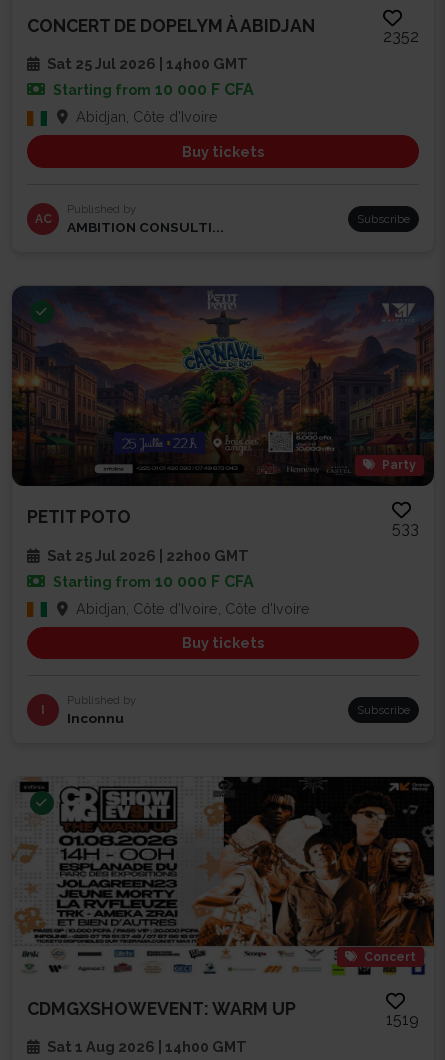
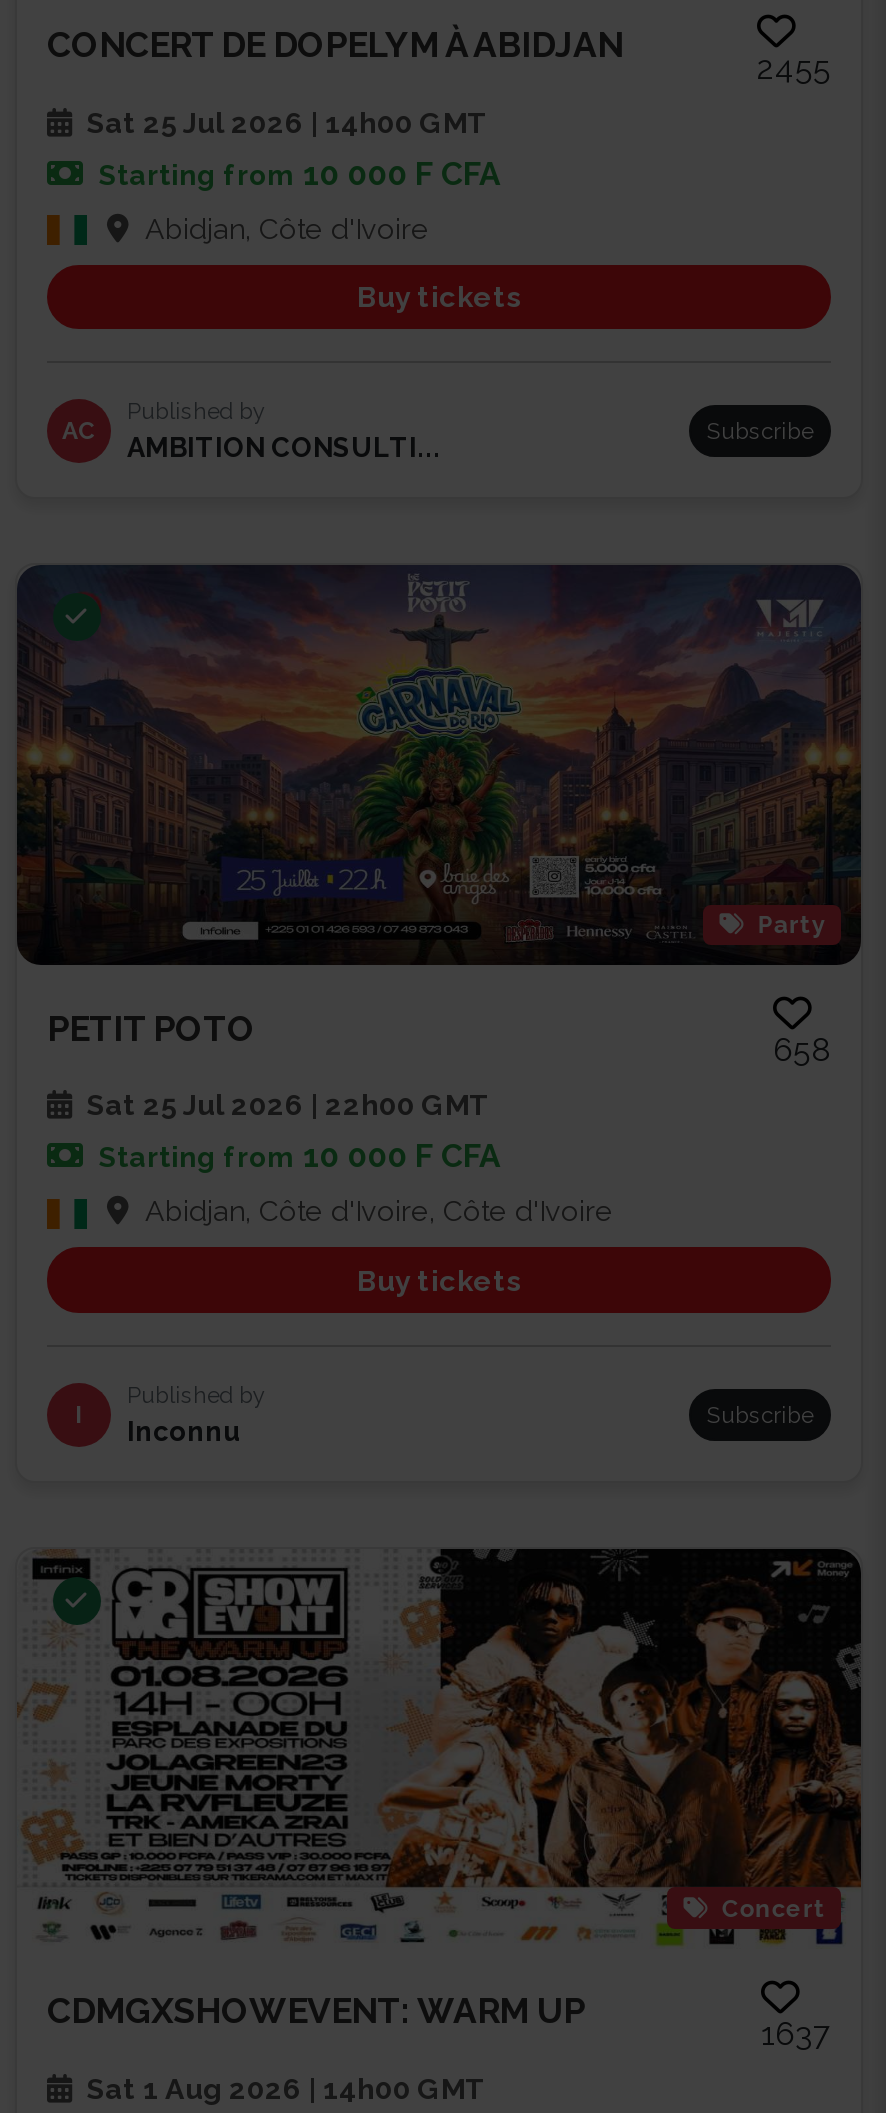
- 2352
+ 2455

- 533
+ 658

- 1519
+ 1637
